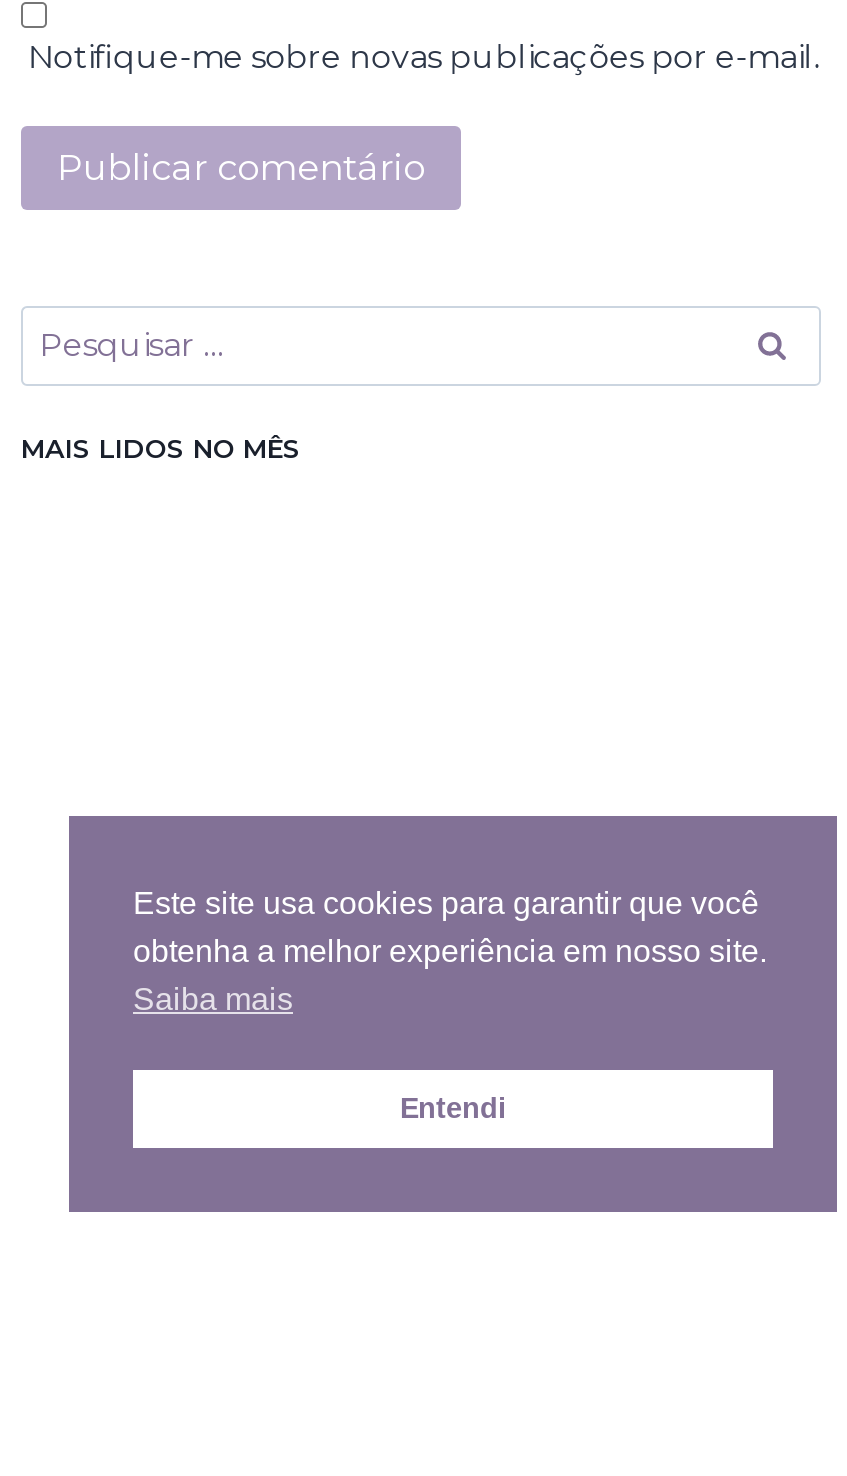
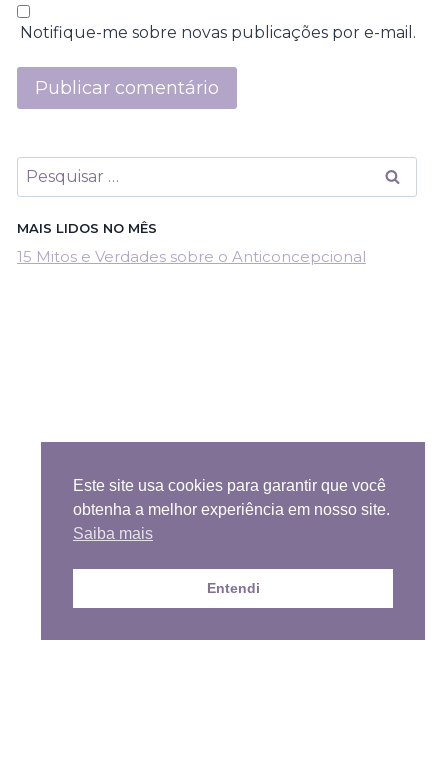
+ 15 Mitos e Verdades sobre o Anticoncepcional
